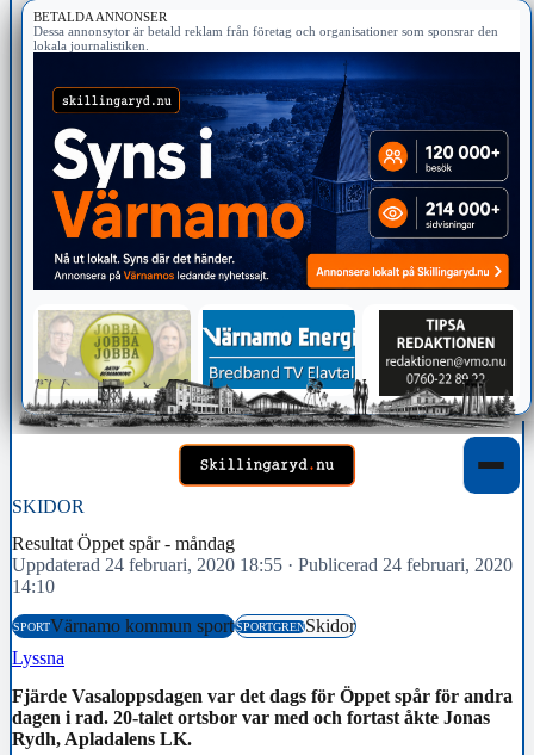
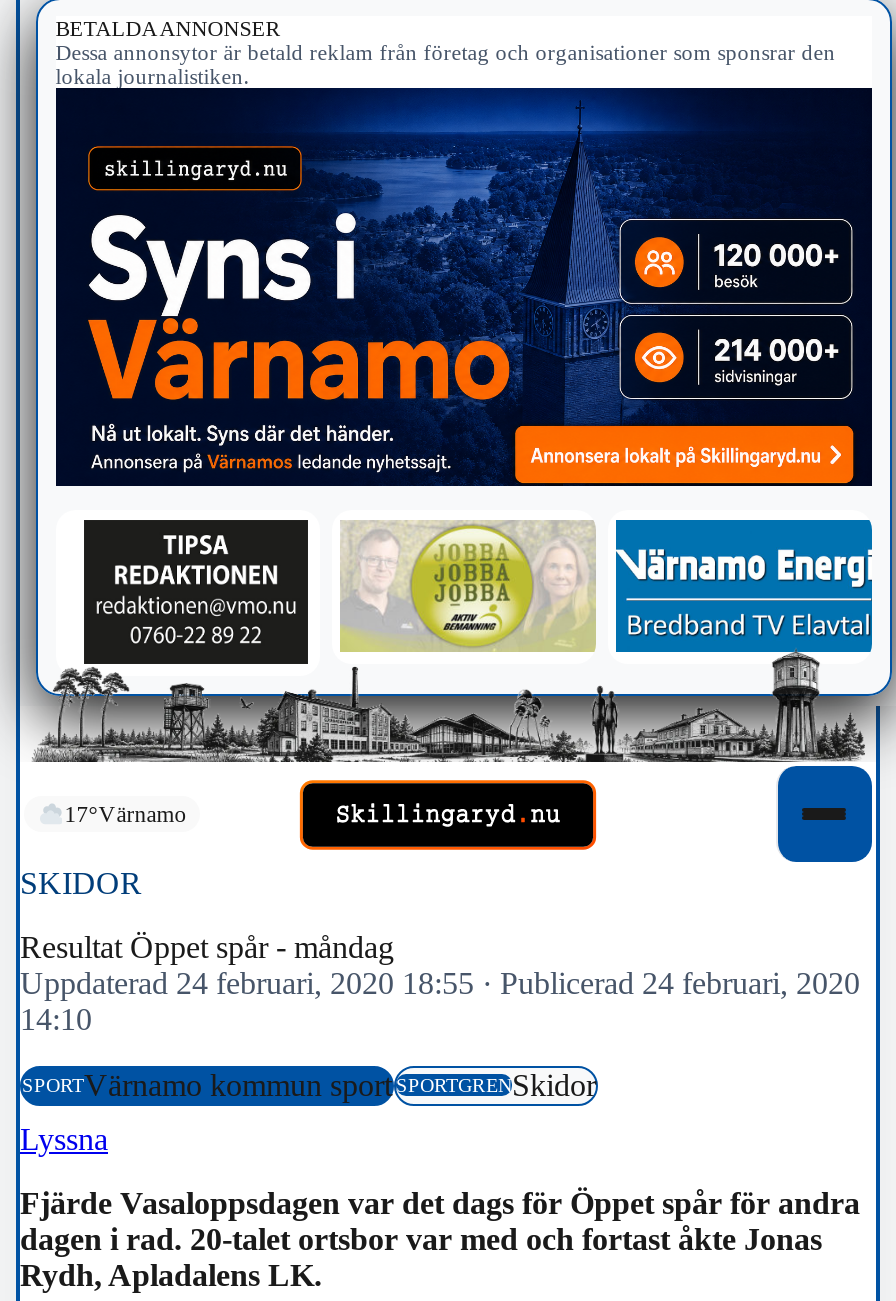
+ 17°Värnamo

- [image]
+ [image]
